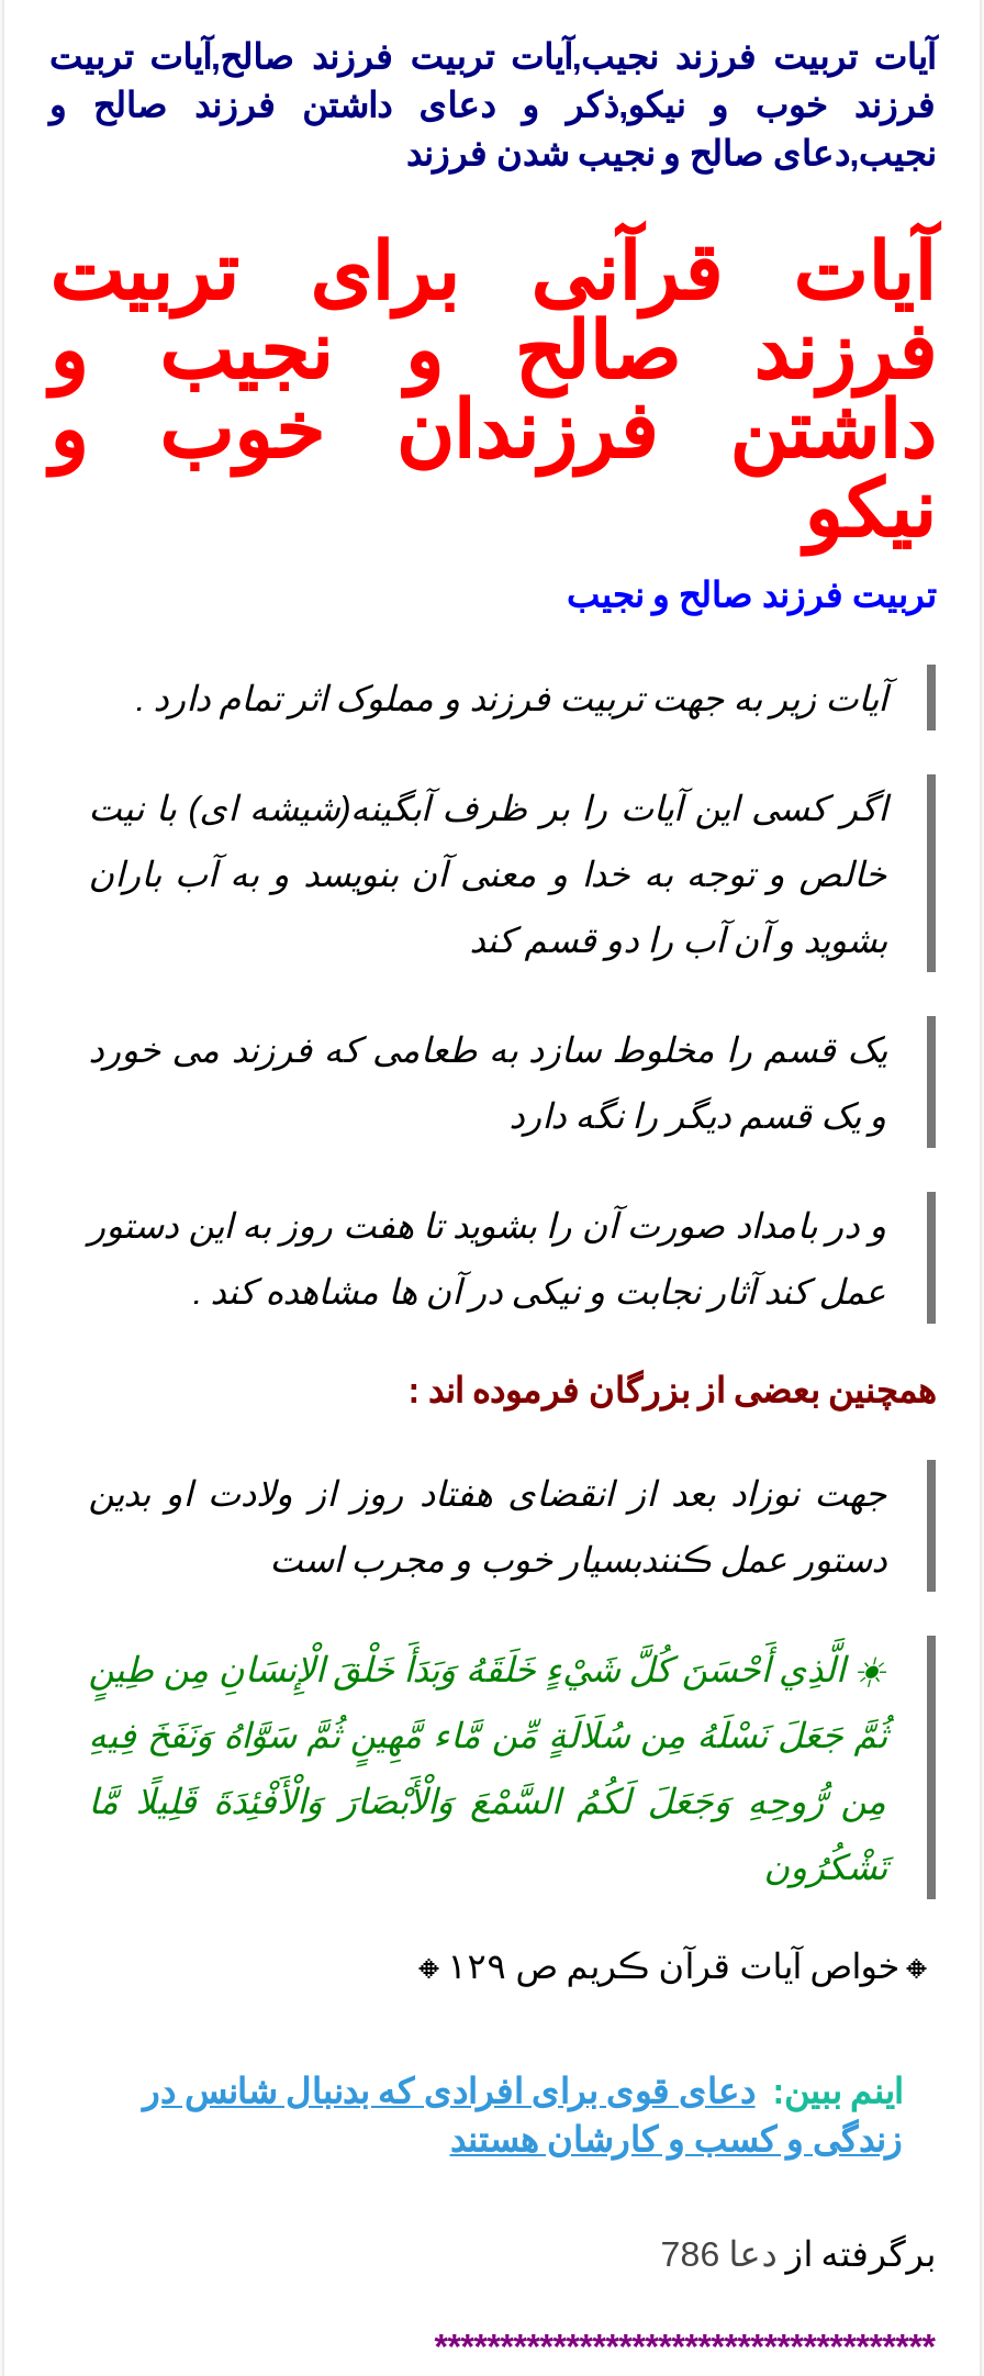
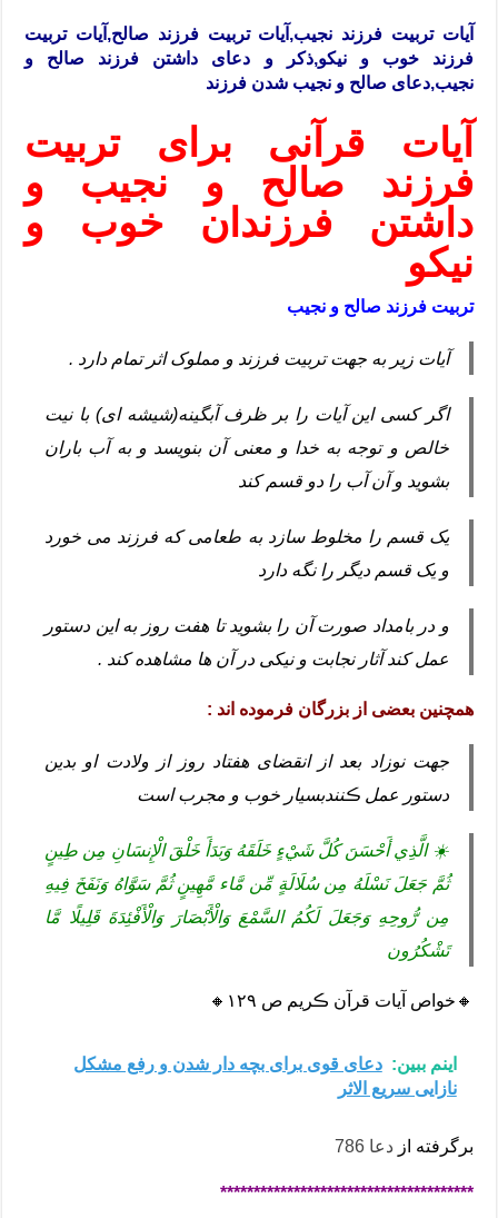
- اینم ببین: دعای قوی برای افرادی که بدنبال شانس در
- زندگی و کسب و کارشان هستند
+ اینم ببین: دعای قوی برای بچه دار شدن و رفع مشکل
+ نازایی سریع الاثر
